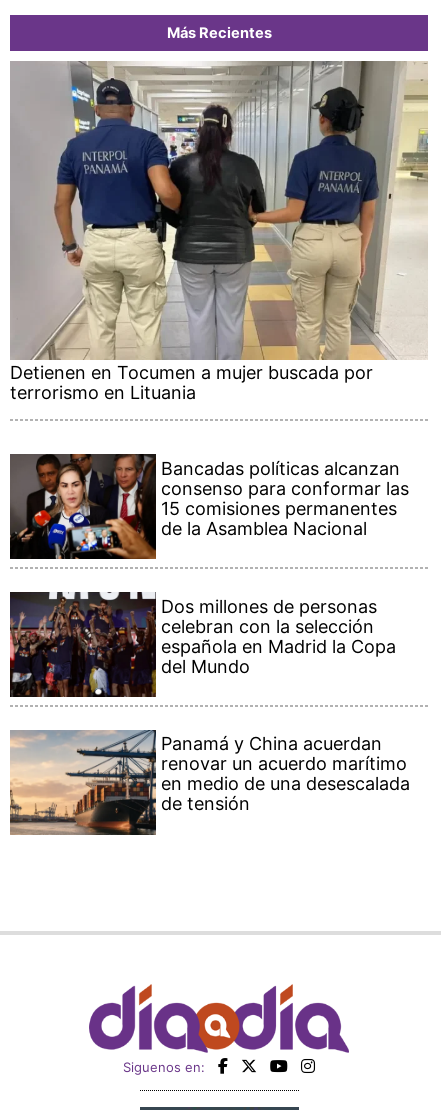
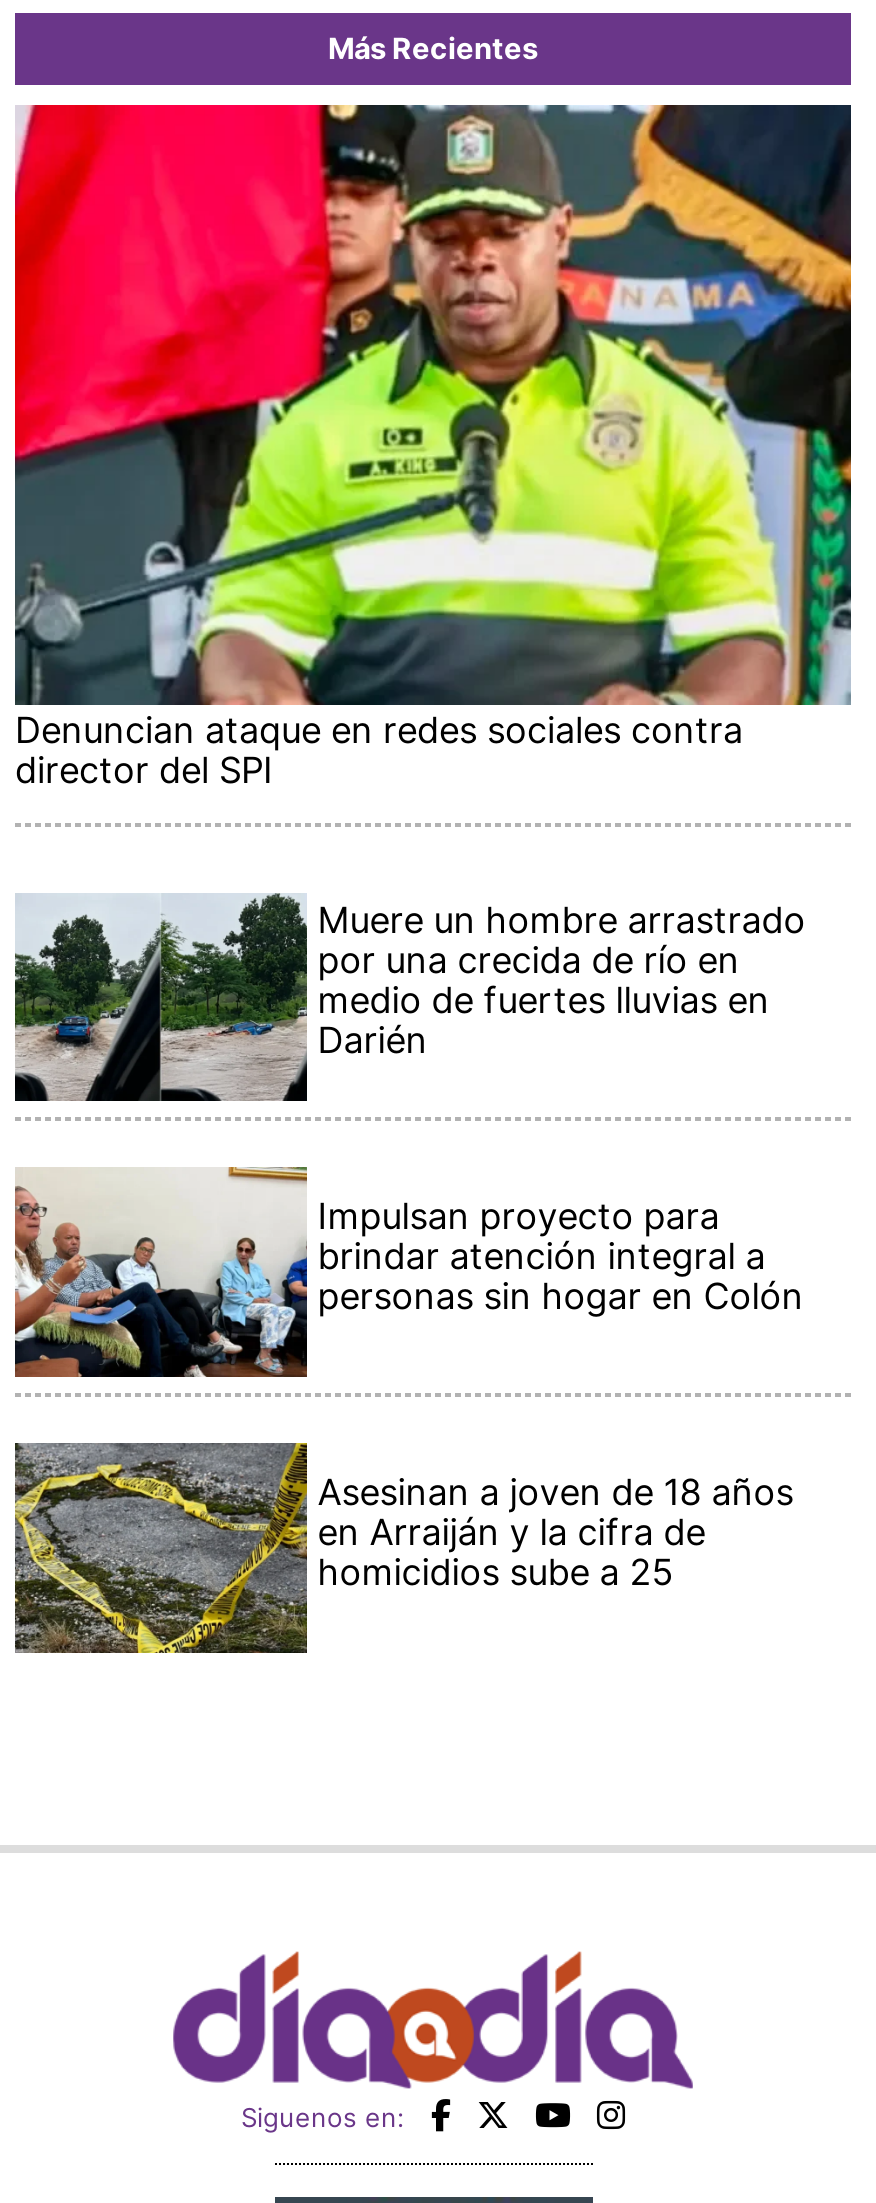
- [image]
- Detienen en Tocumen a mujer buscada por
- terrorismo en Lituania
+ [image]
+ Denuncian ataque en redes sociales contra
+ director del SPI

- [image]
- Bancadas políticas alcanzan
- consenso para conformar las
- 15 comisiones permanentes
- de la Asamblea Nacional
+ [image]
+ Muere un hombre arrastrado
+ por una crecida de río en
+ medio de fuertes lluvias en
+ Darién

- [image]
- Dos millones de personas
- celebran con la selección
- española en Madrid la Copa
- del Mundo
+ [image]
+ Impulsan proyecto para
+ brindar atención integral a
+ personas sin hogar en Colón

- [image]
- Panamá y China acuerdan
- renovar un acuerdo marítimo
- en medio de una desescalada
- de tensión
+ [image]
+ Asesinan a joven de 18 años
+ en Arraiján y la cifra de
+ homicidios sube a 25
